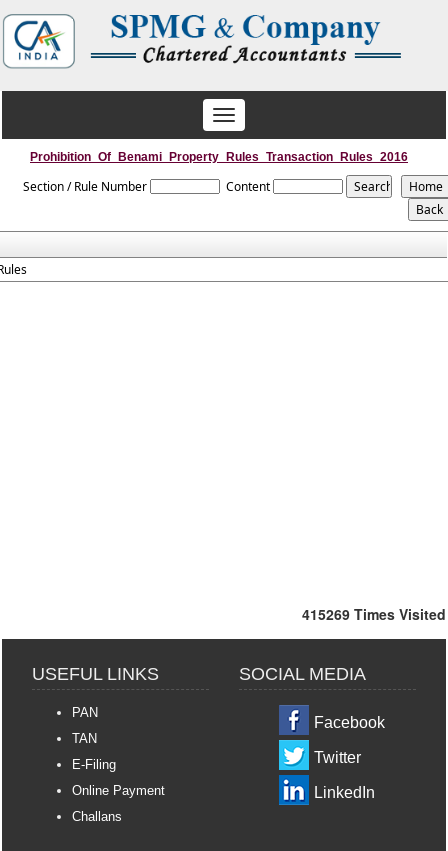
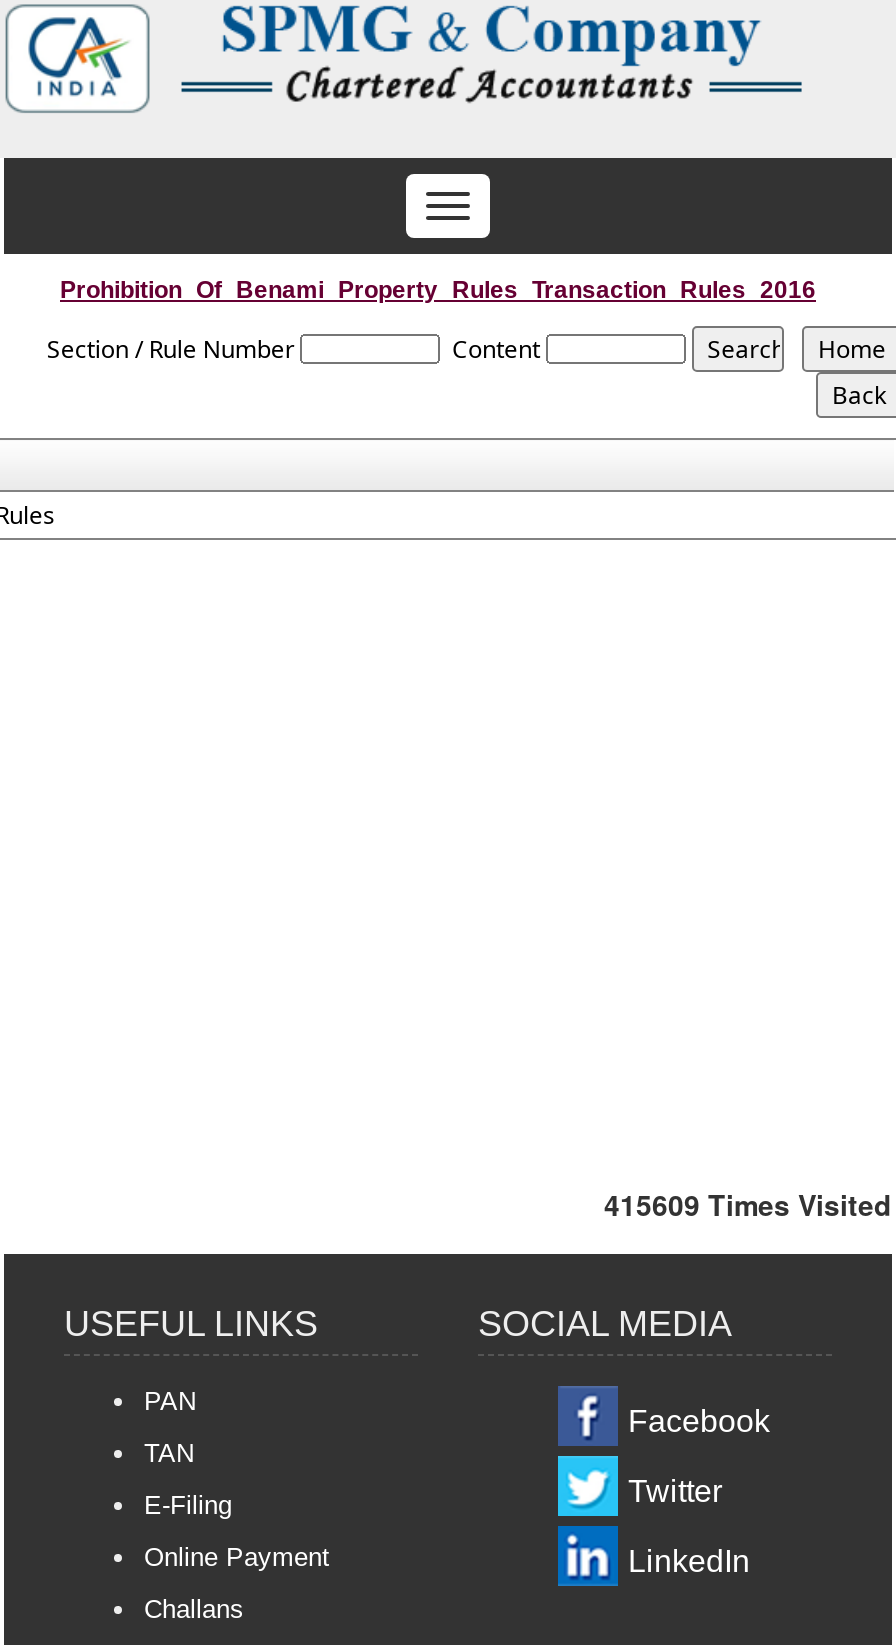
- 415269 Times Visited
+ 415609 Times Visited
